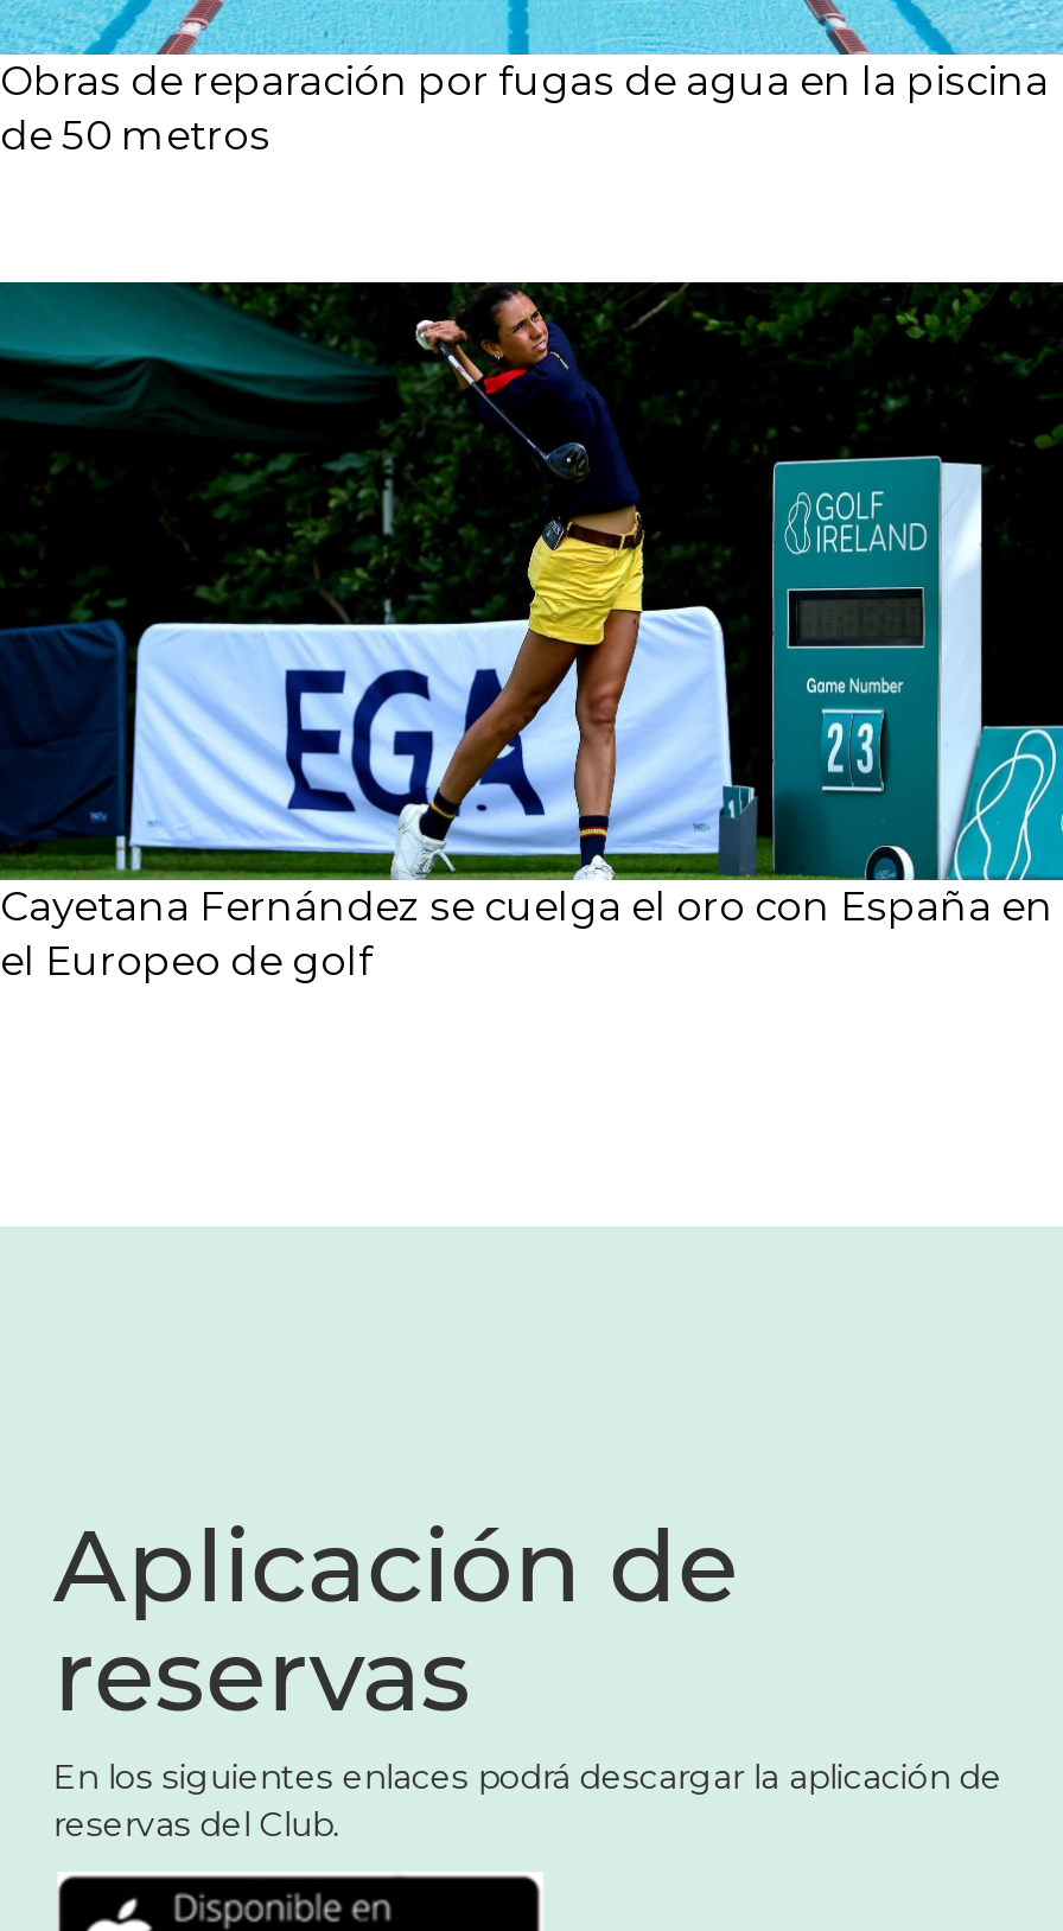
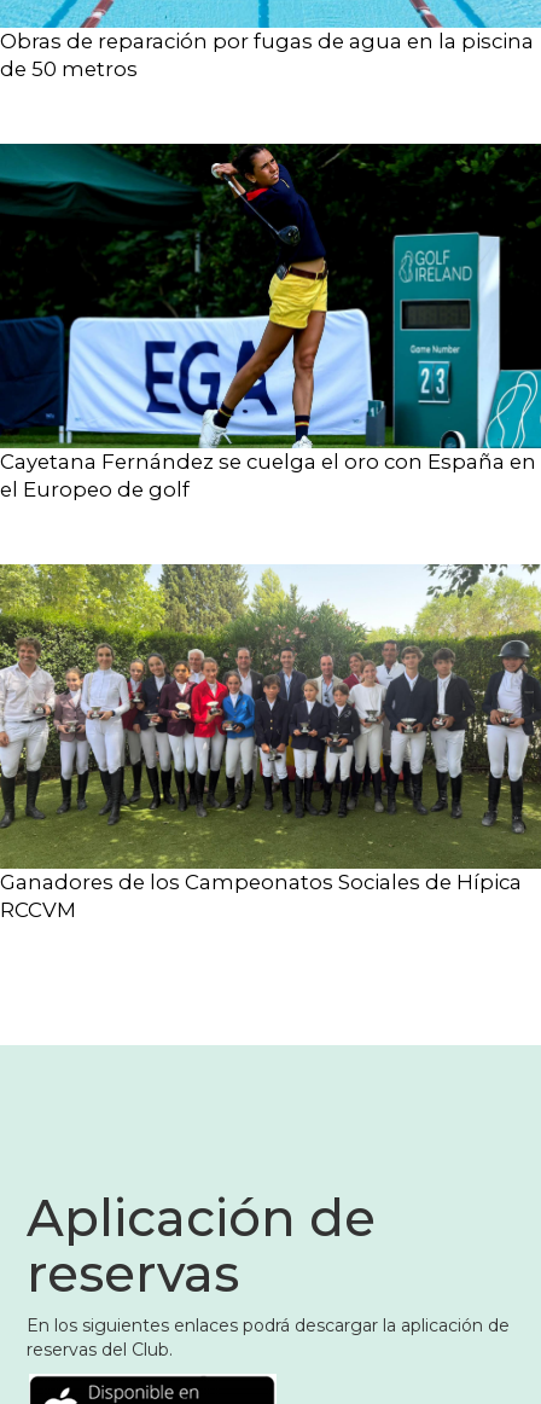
+ [image]
+ Ganadores de los Campeonatos Sociales de Hípica
+ RCCVM
